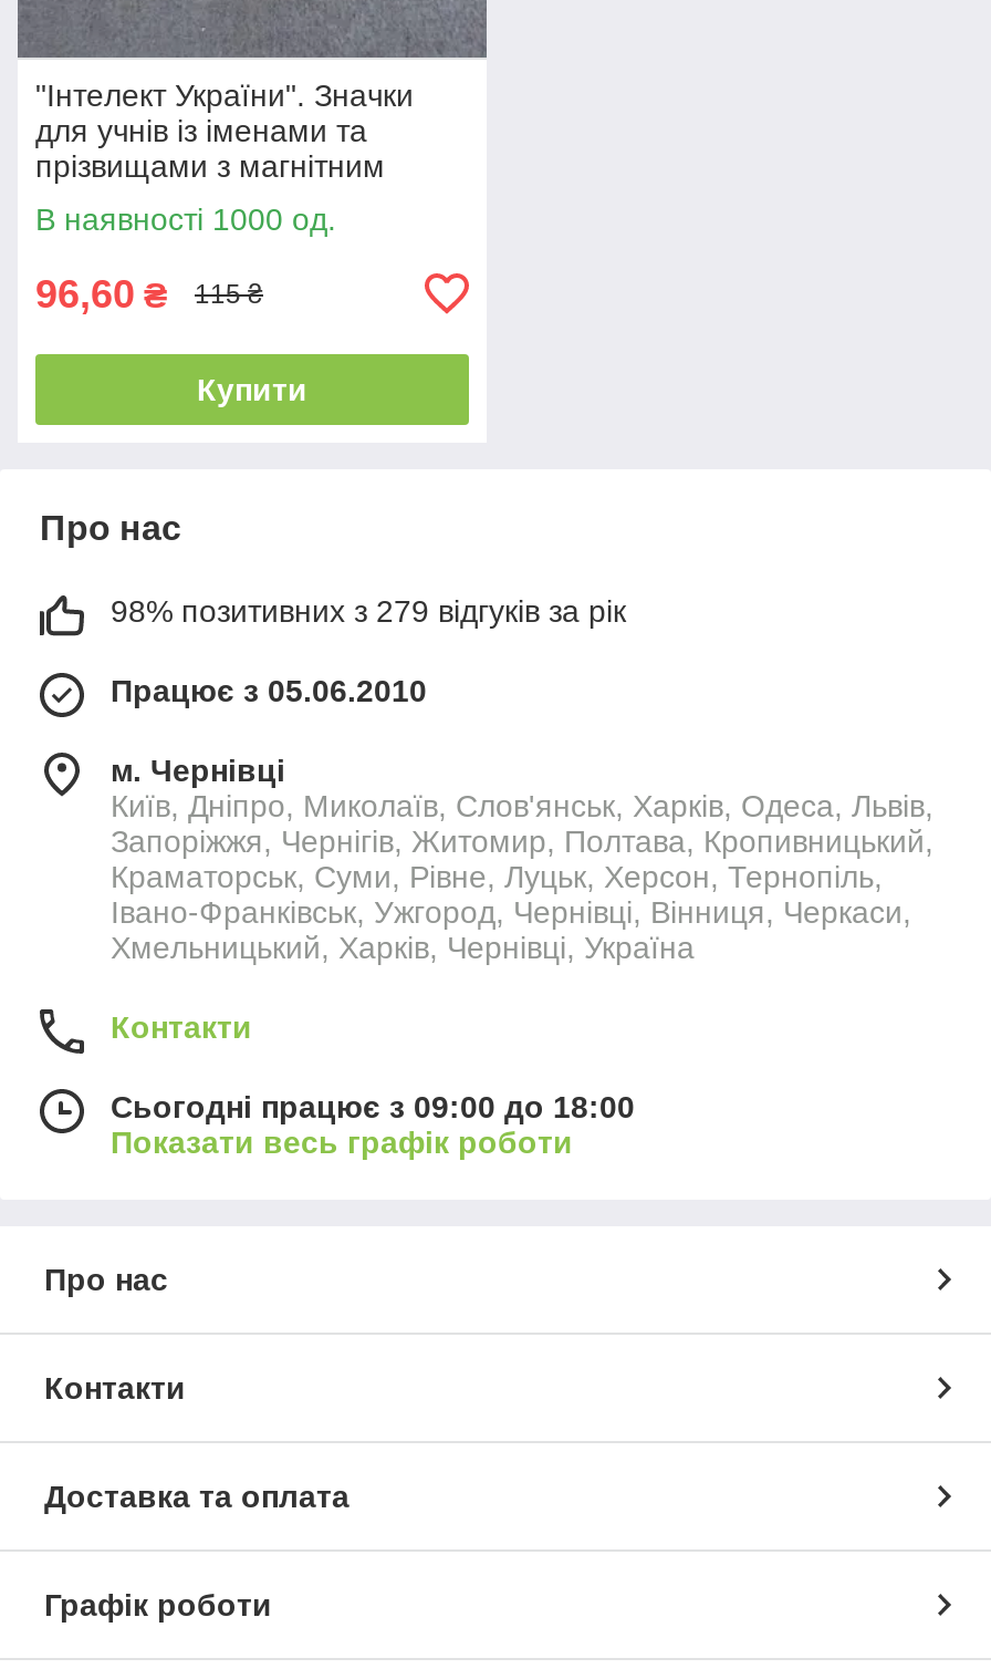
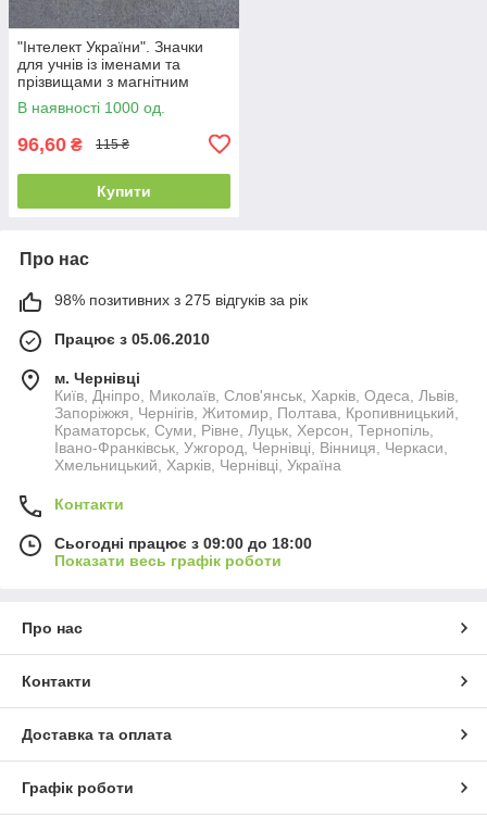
- 98% позитивних з 279 відгуків за рік
+ 98% позитивних з 275 відгуків за рік
